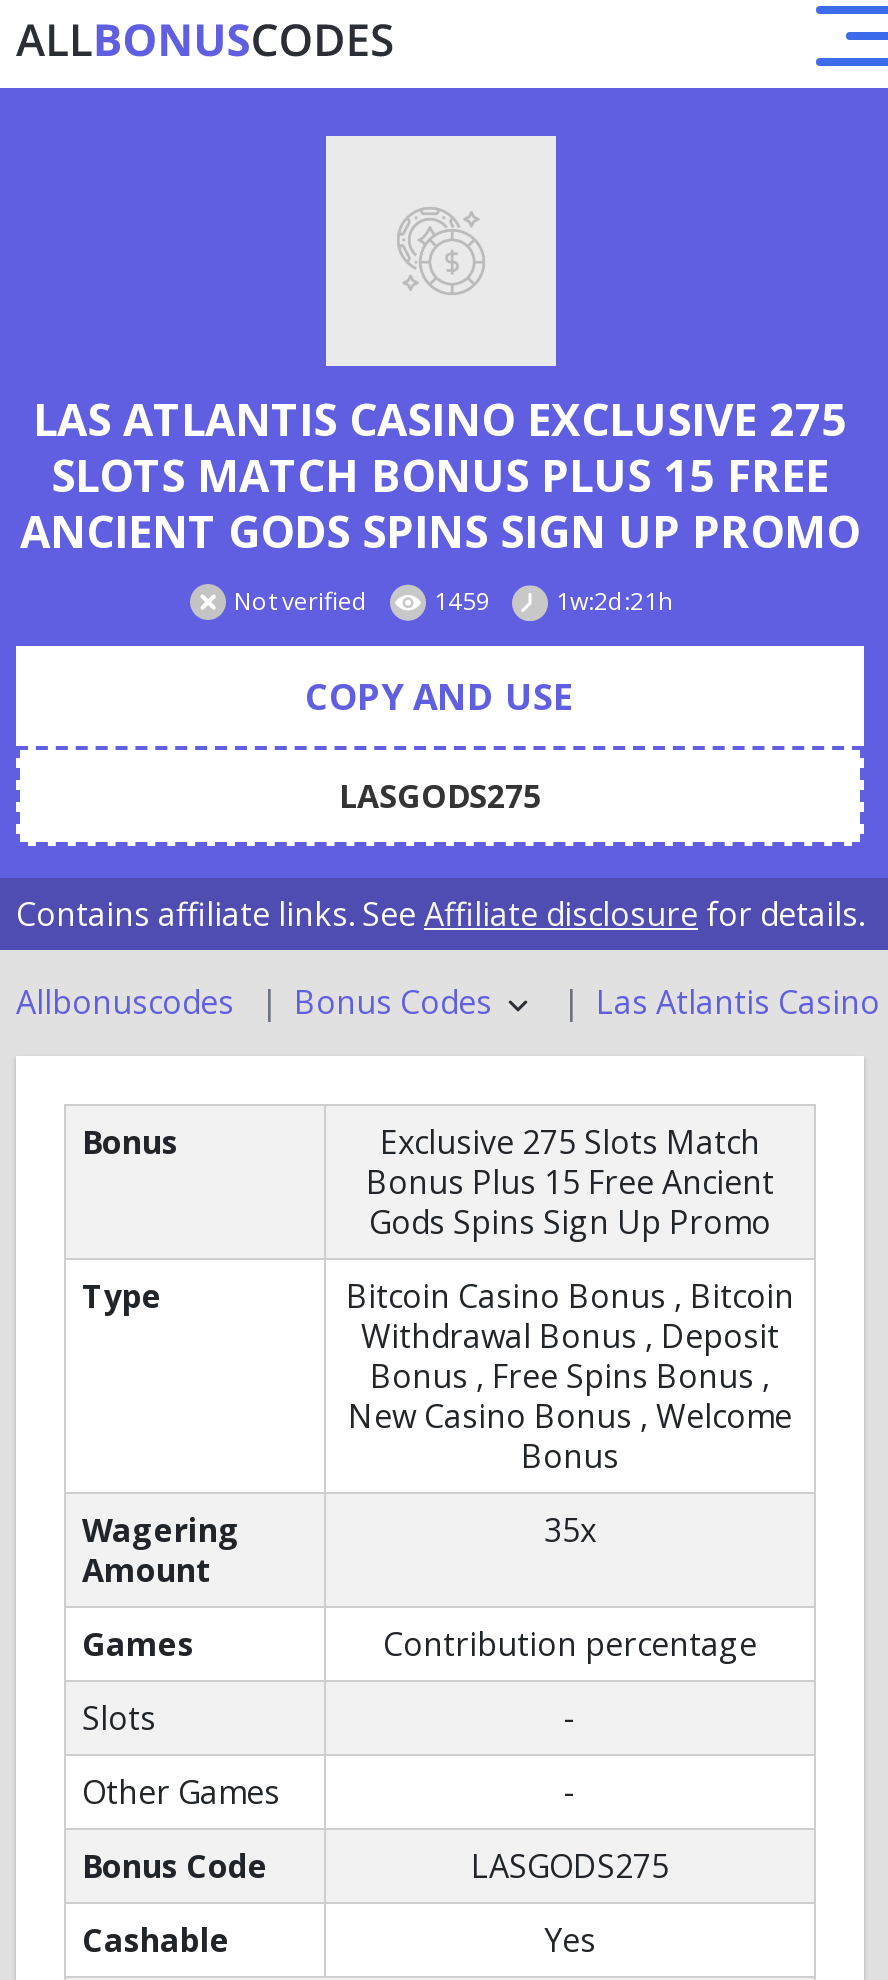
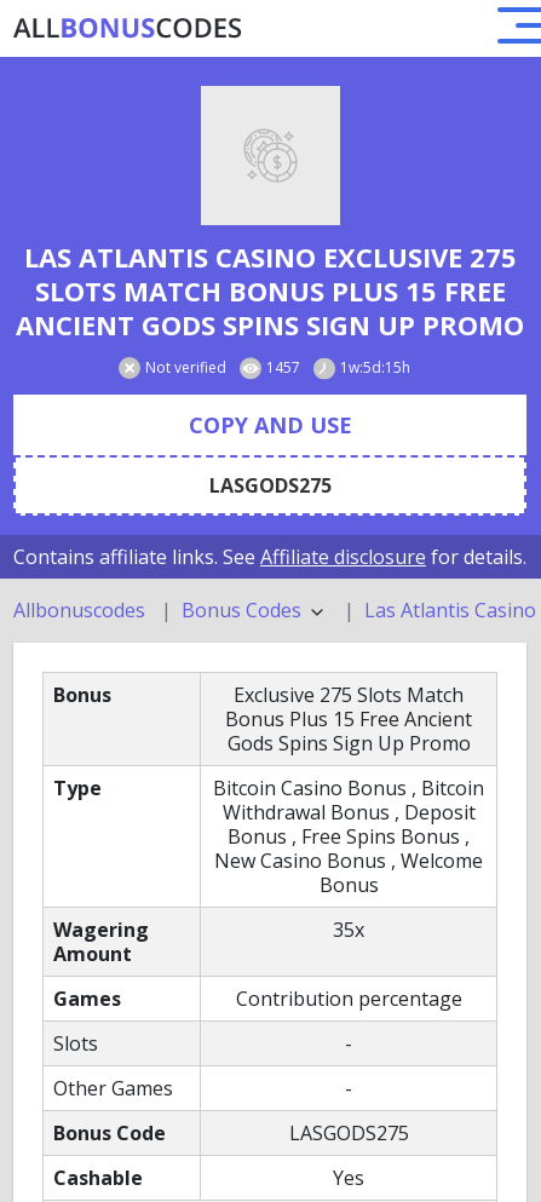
- 1459
- 1w:2d:21h
+ 1457
+ 1w:5d:15h
